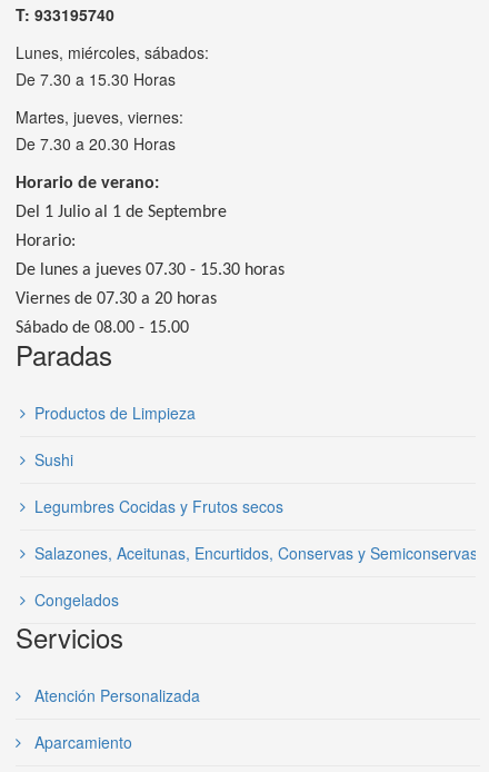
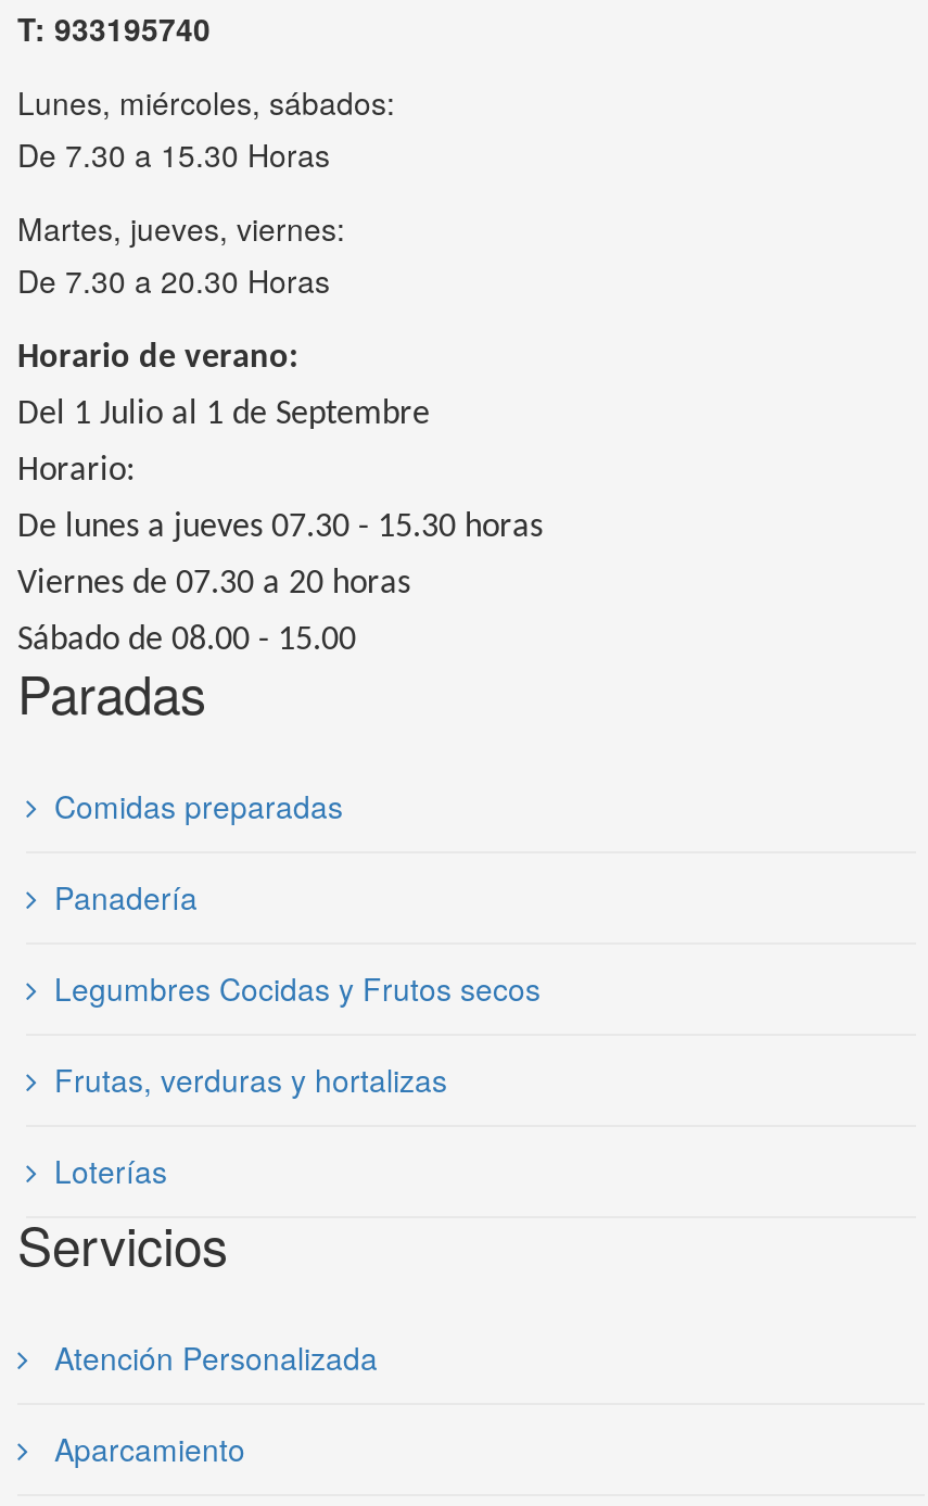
- Productos de Limpieza
+ Comidas preparadas

- Sushi
+ Panadería

- Salazones, Aceitunas, Encurtidos, Conservas y Semiconservas
+ Frutas, verduras y hortalizas

- Congelados
+ Loterías
